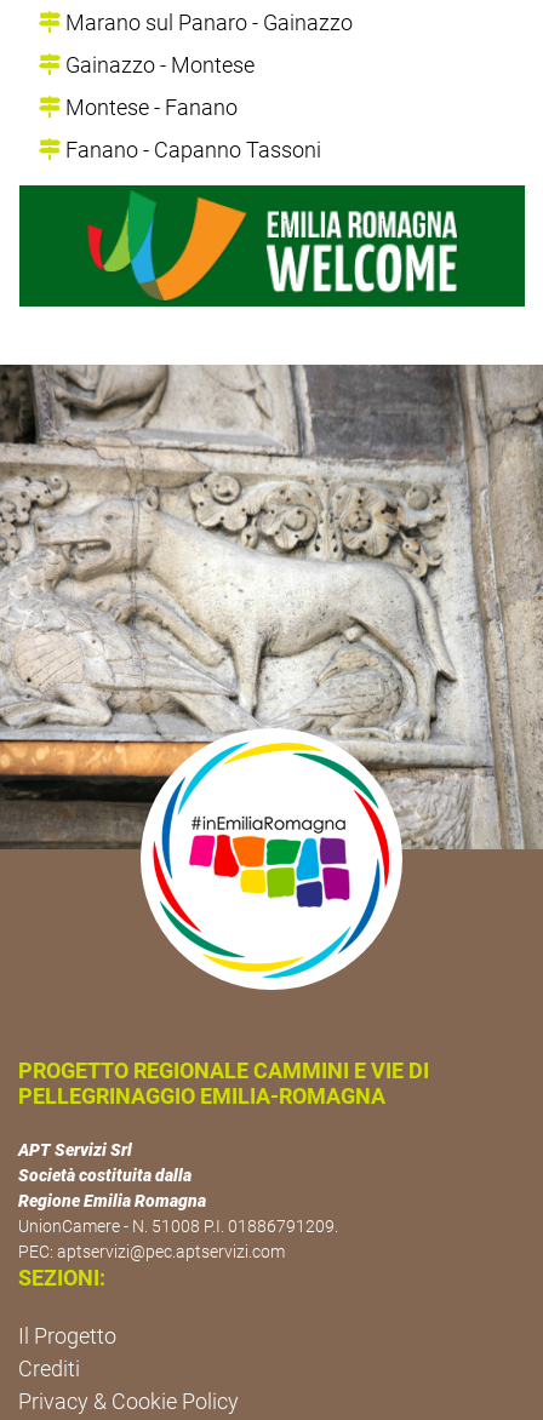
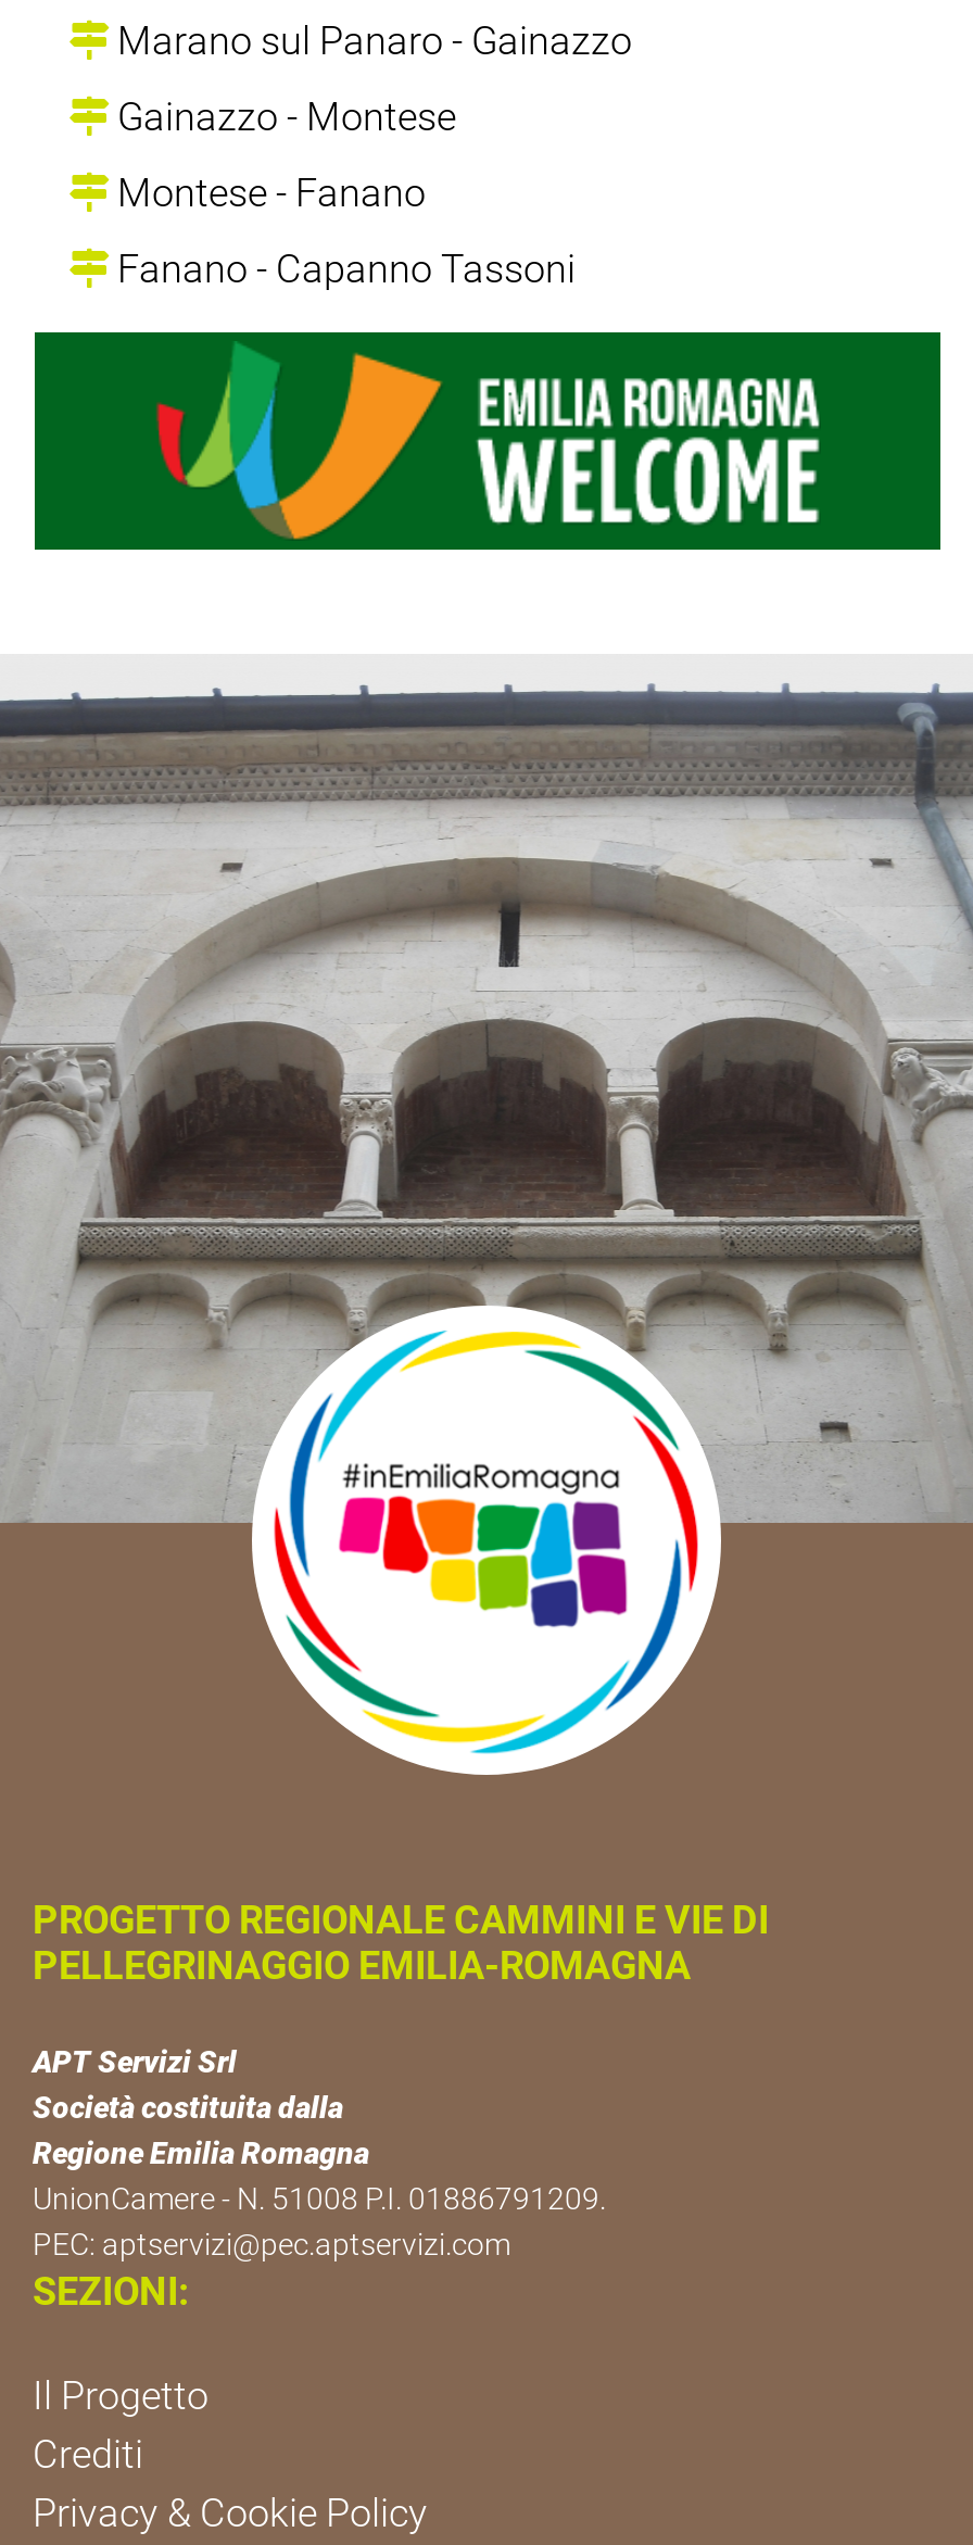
- [image]
+ [image]
